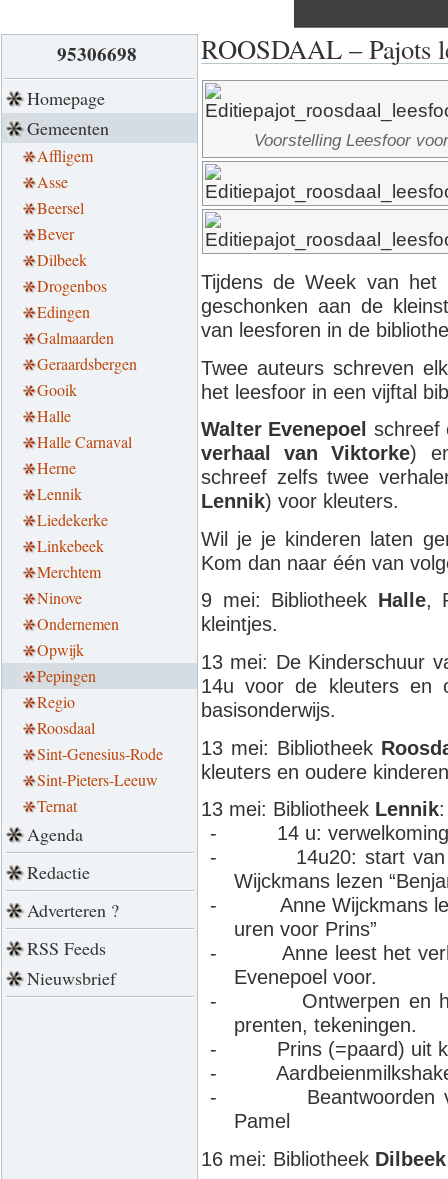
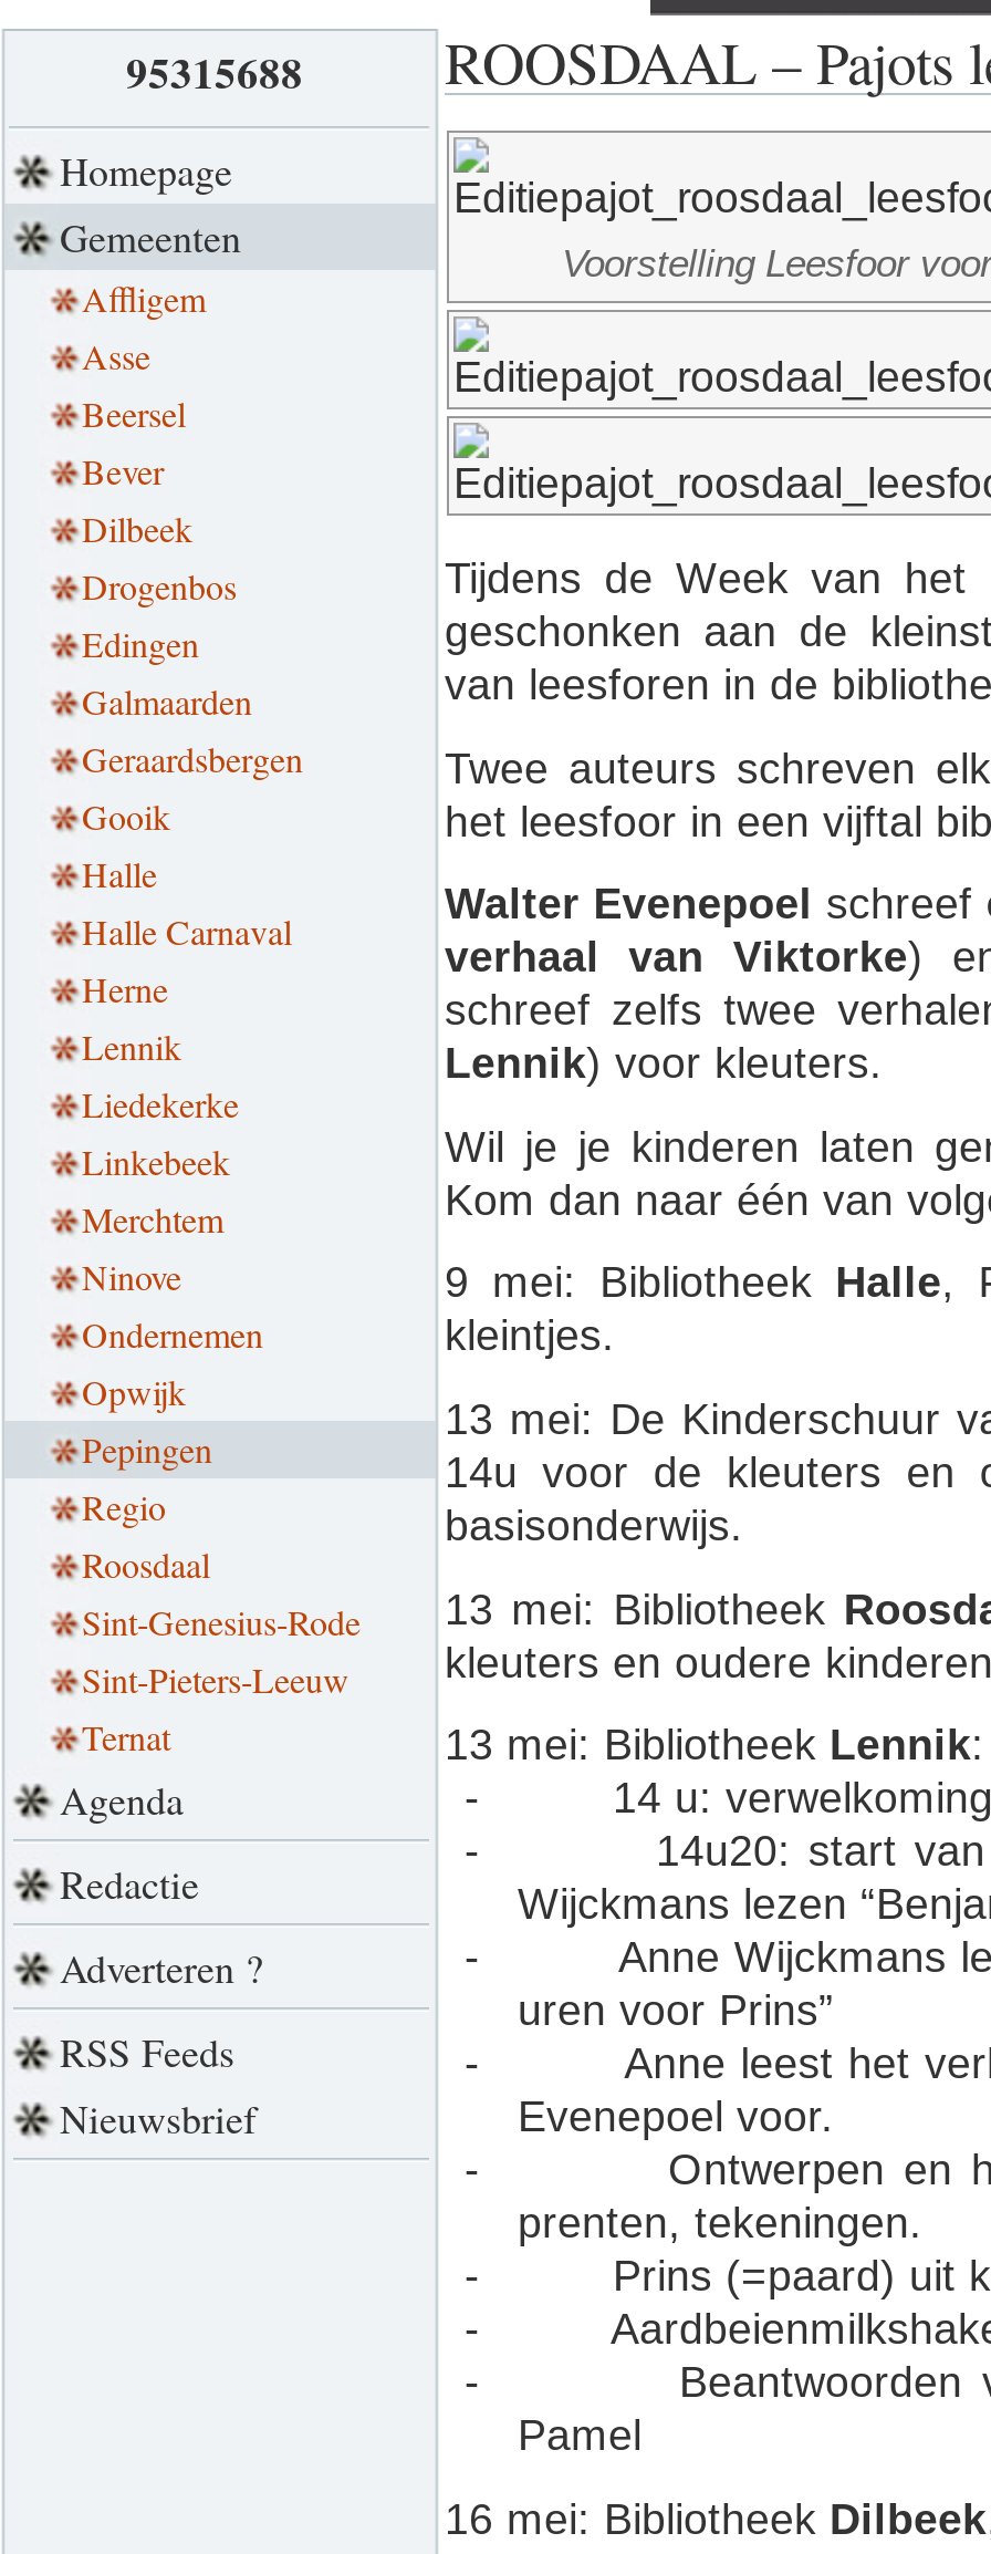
- 95306698
+ 95315688
